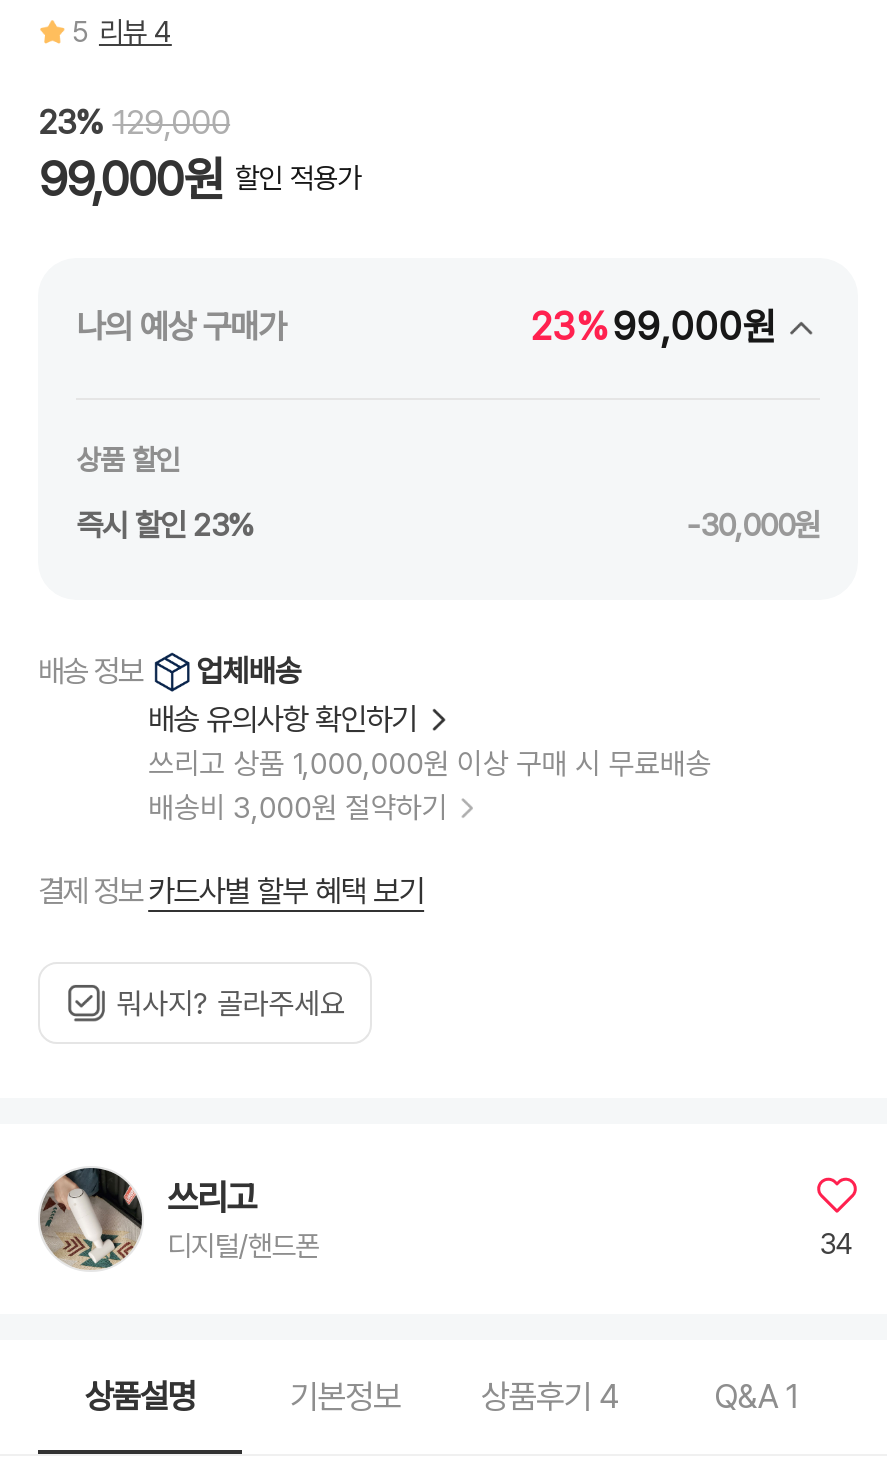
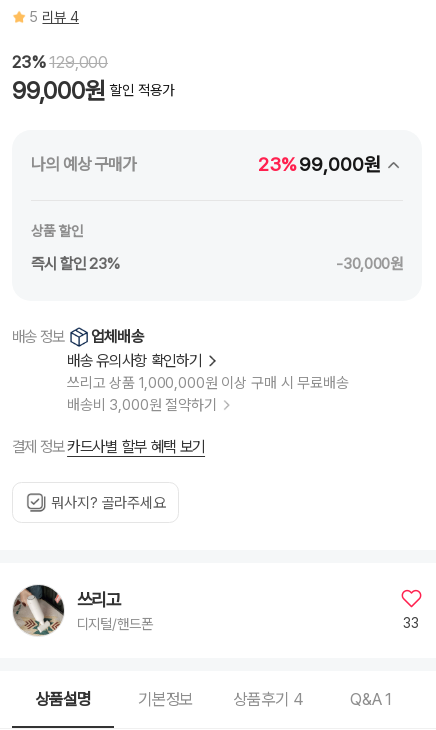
- 34
+ 33
